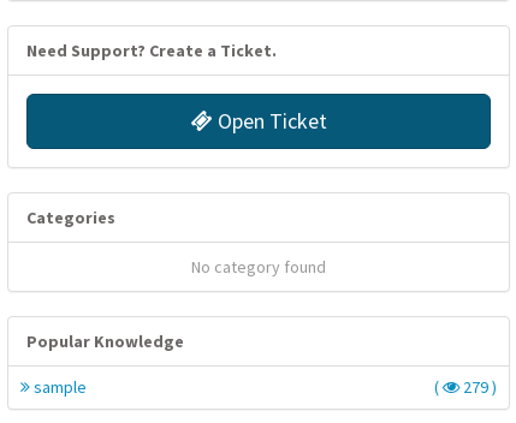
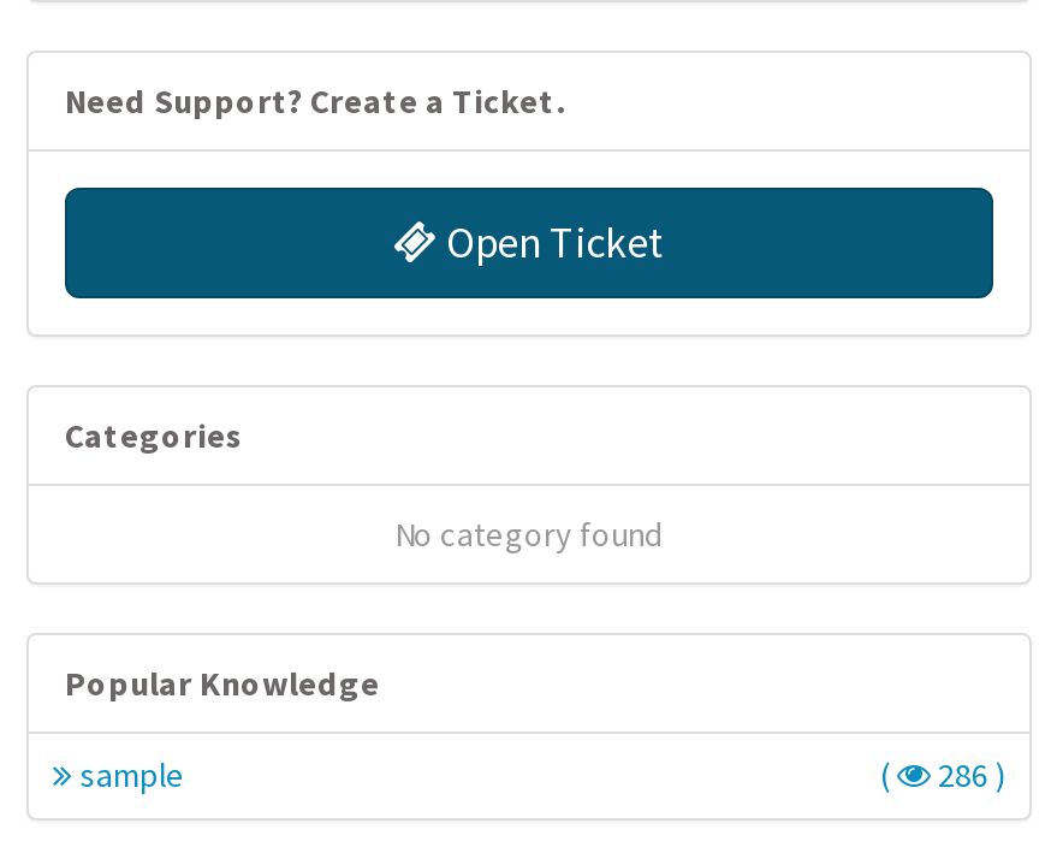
- 279 )
+ 286 )
